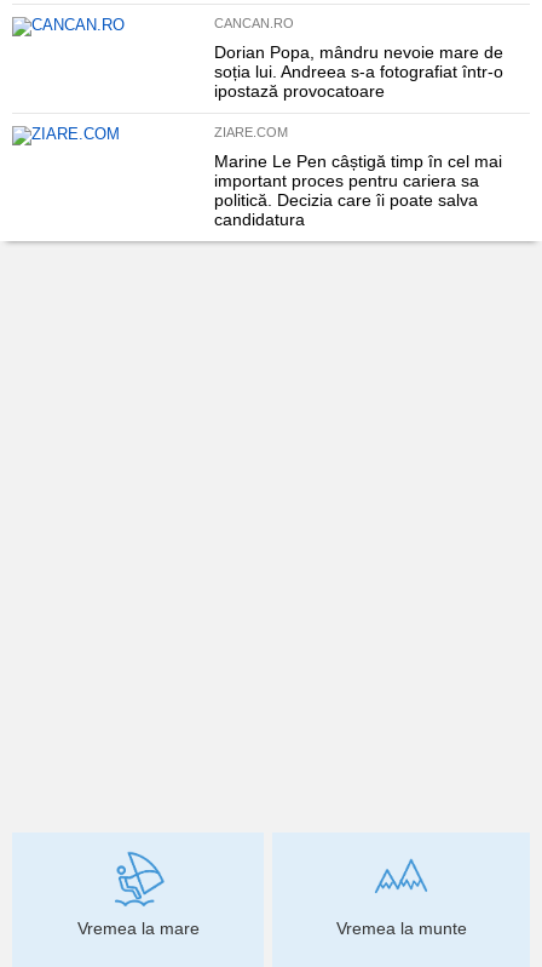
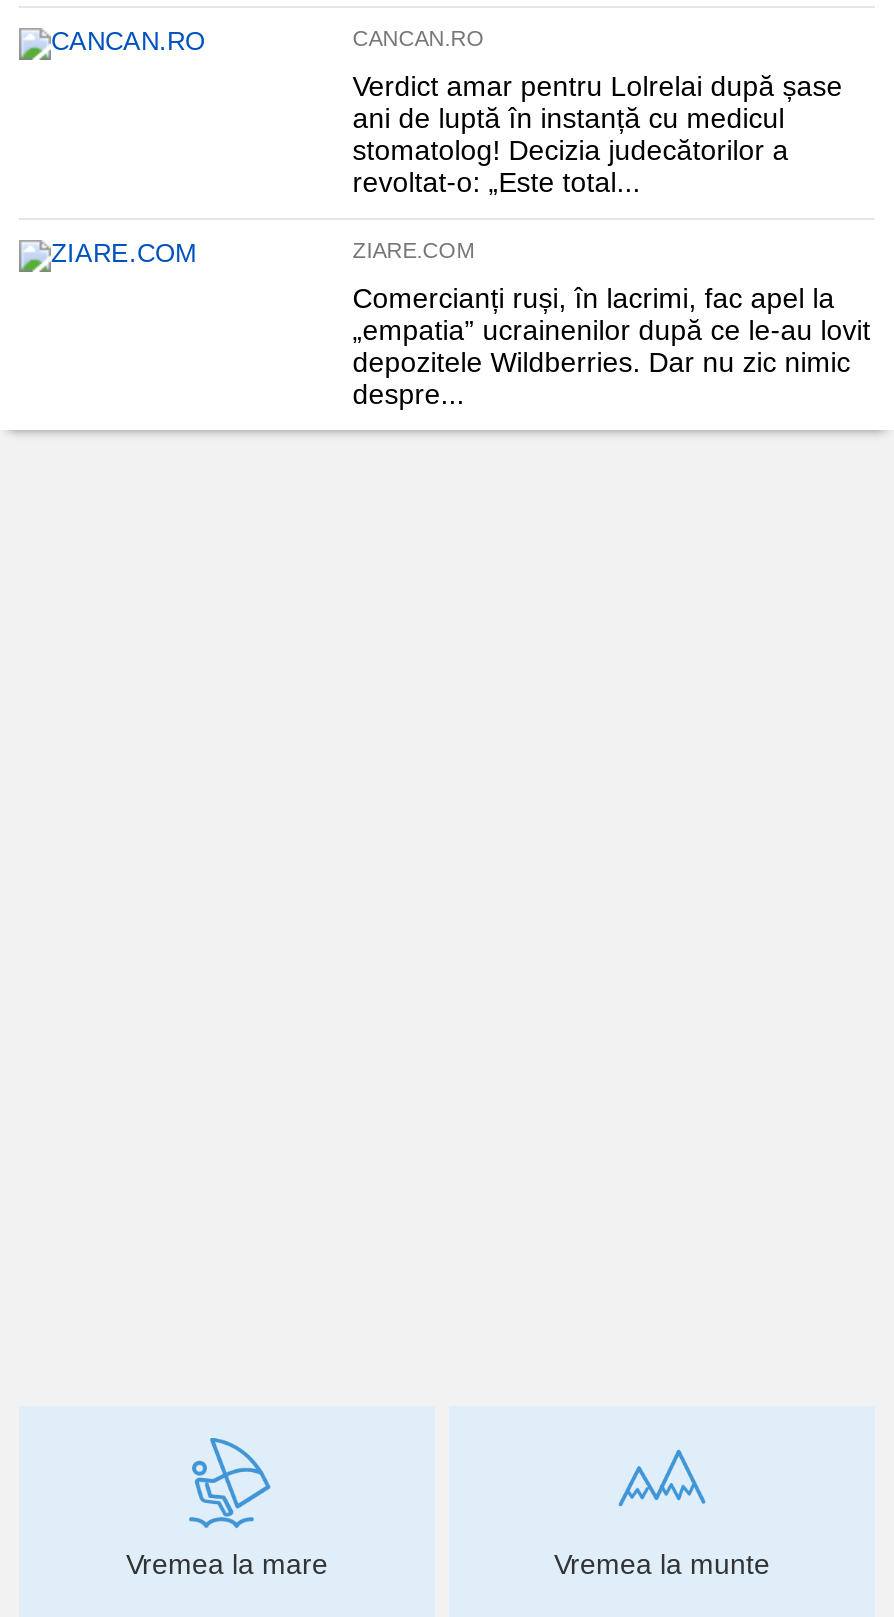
- Dorian Popa, mândru nevoie mare de
- soția lui. Andreea s-a fotografiat într-o
- ipostază provocatoare
+ Verdict amar pentru Lolrelai după șase
+ ani de luptă în instanță cu medicul
+ stomatolog! Decizia judecătorilor a
+ revoltat-o: „Este total...

- Marine Le Pen câștigă timp în cel mai
- important proces pentru cariera sa
- politică. Decizia care îi poate salva
- candidatura
+ Comercianți ruși, în lacrimi, fac apel la
+ „empatia” ucrainenilor după ce le-au lovit
+ depozitele Wildberries. Dar nu zic nimic
+ despre...
